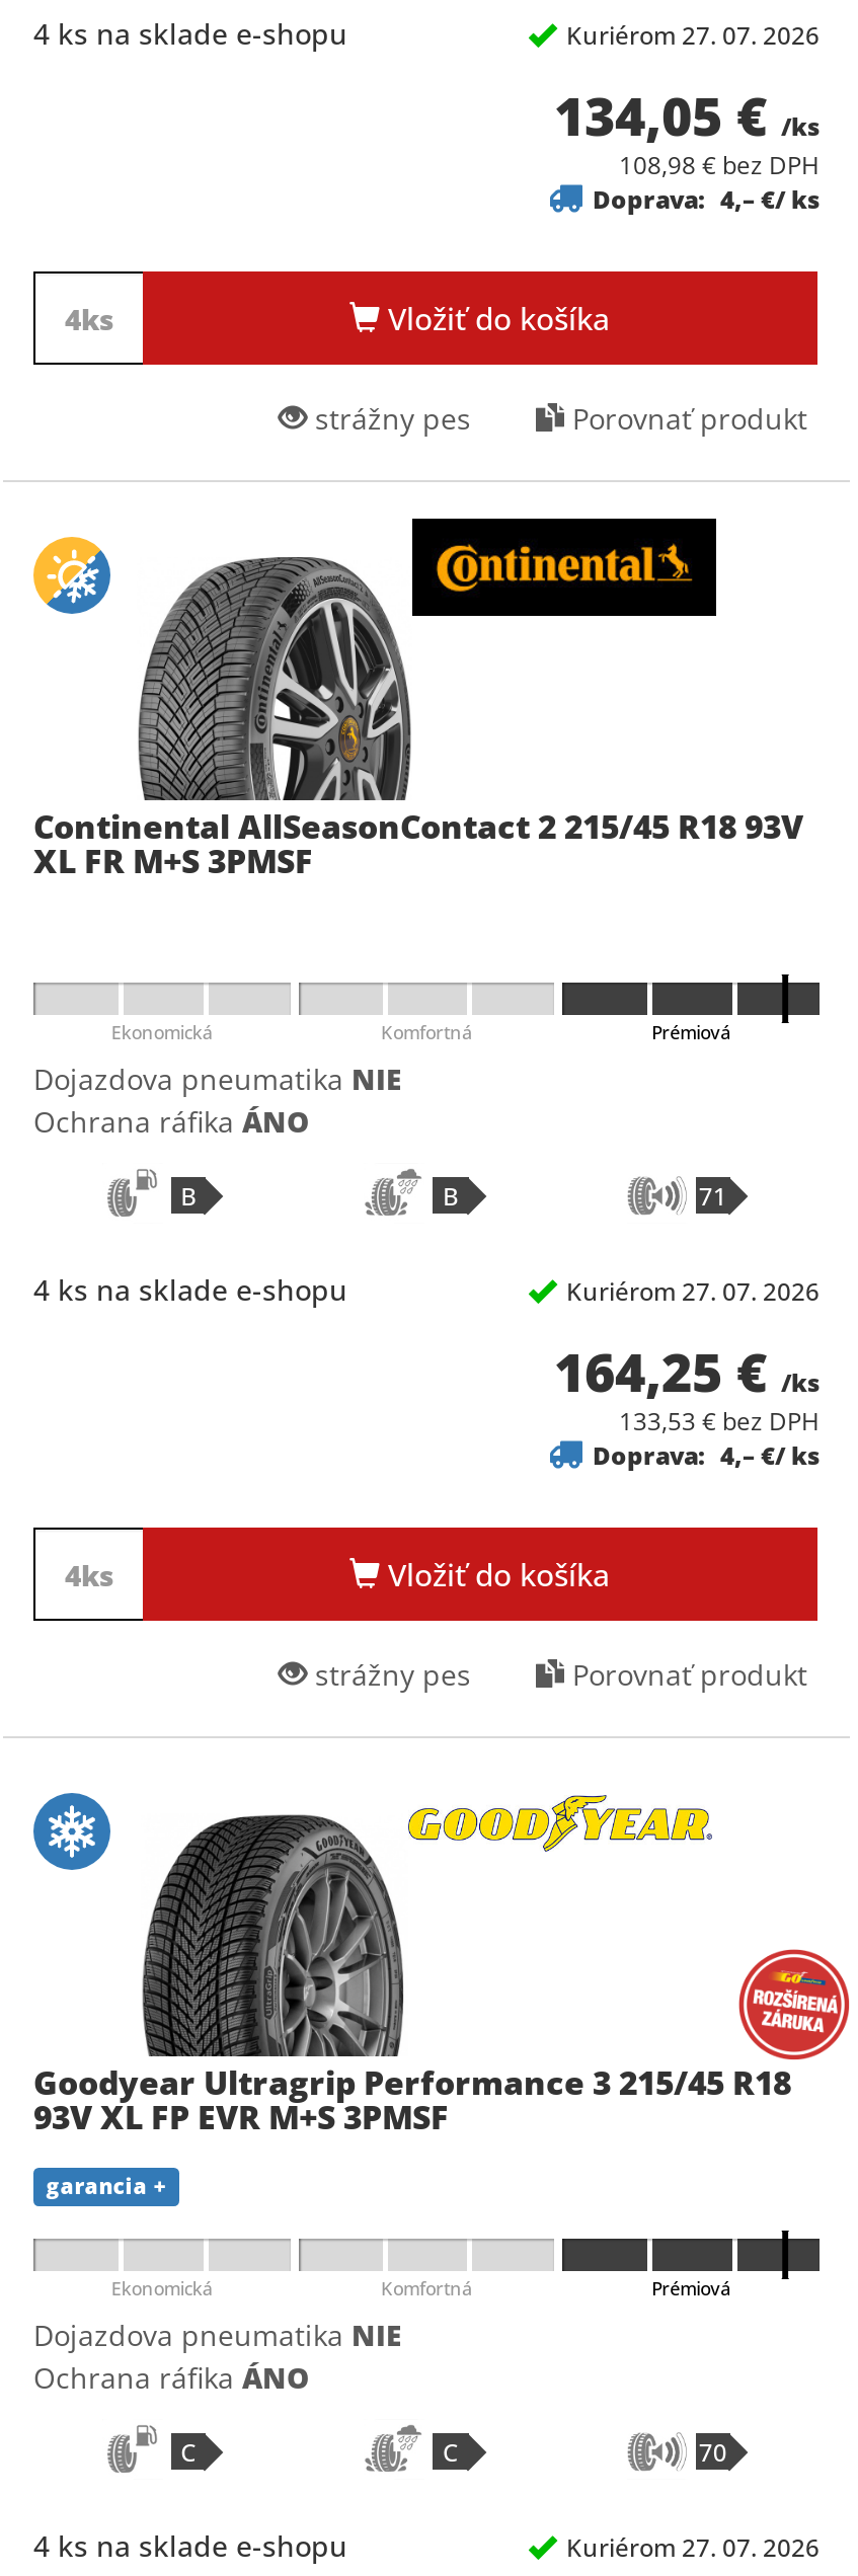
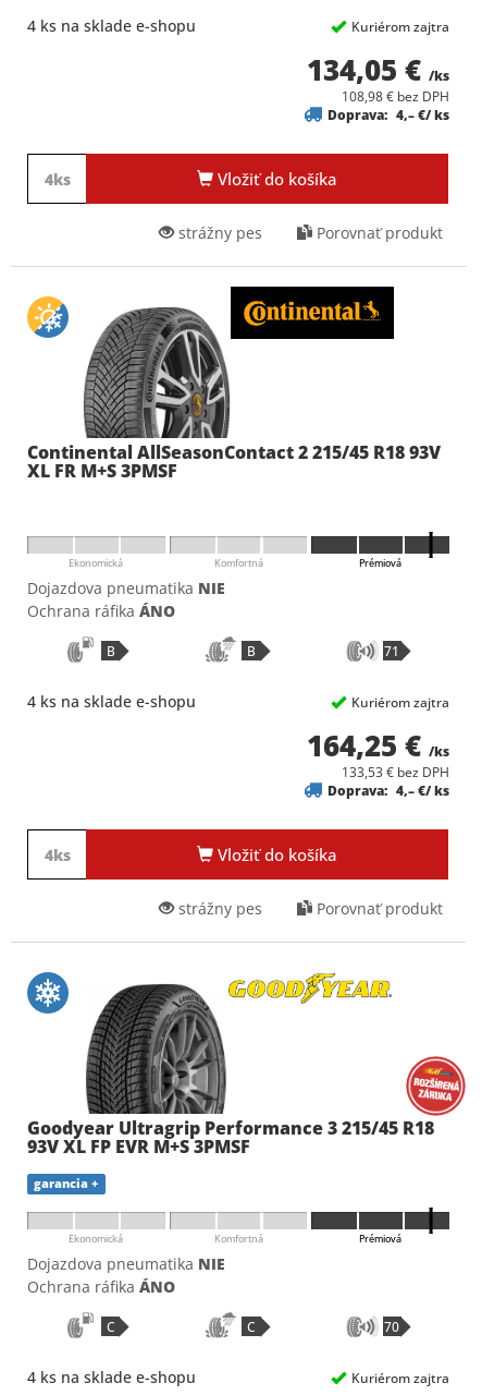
- Kuriérom 27. 07. 2026
+ Kuriérom zajtra

- Kuriérom 27. 07. 2026
+ Kuriérom zajtra

- Kuriérom 27. 07. 2026
+ Kuriérom zajtra
